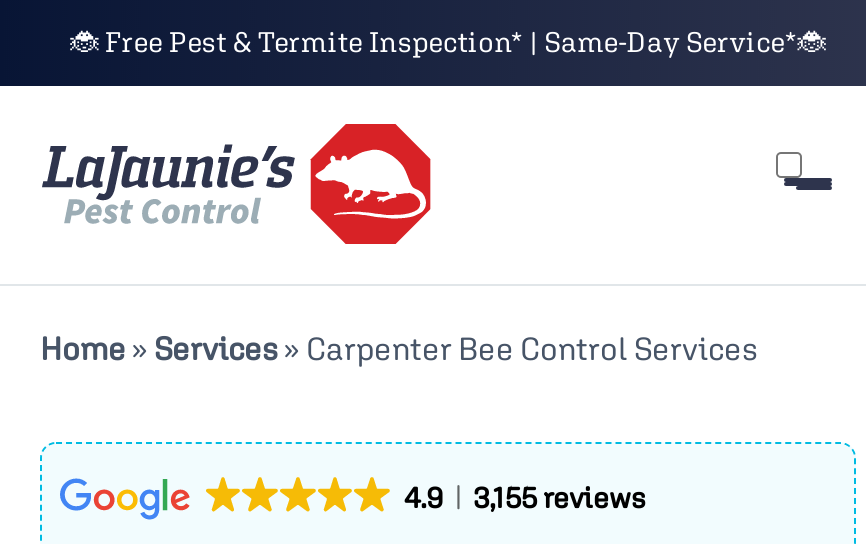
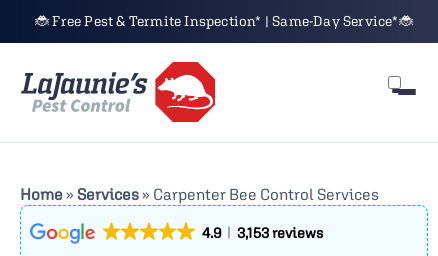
moved down: Home» Services» Carpenter Bee Control Services

- 4.9 3,155 reviews
+ 4.9 3,153 reviews
